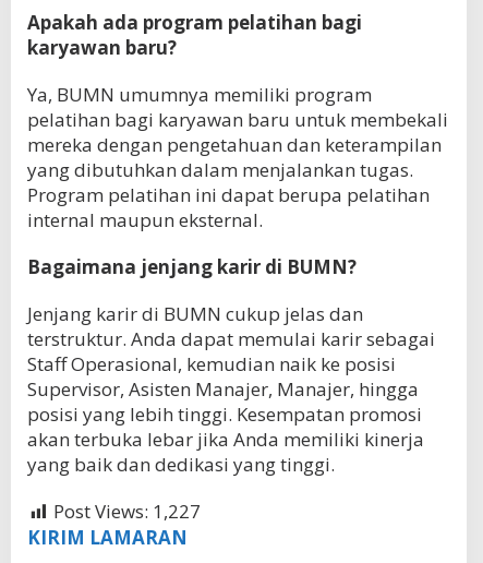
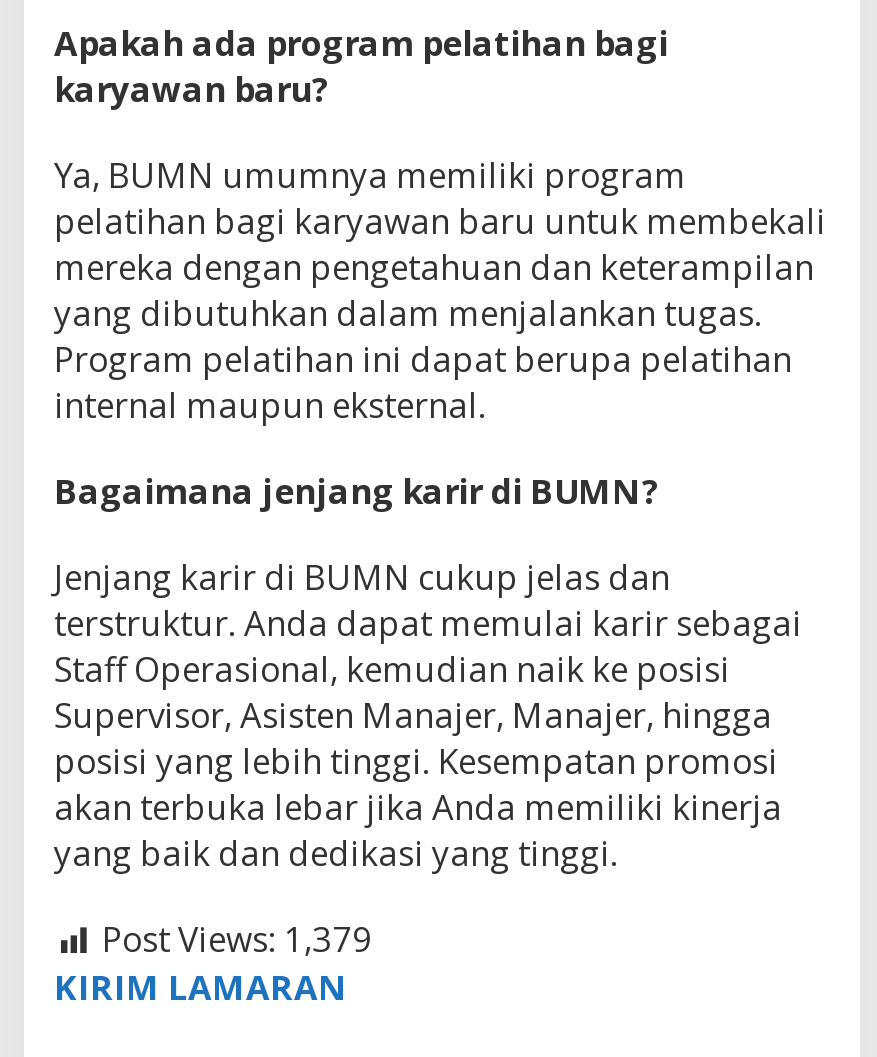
- Post Views: 1,227
+ Post Views: 1,379
